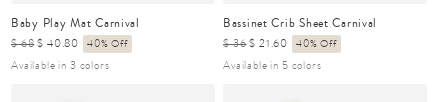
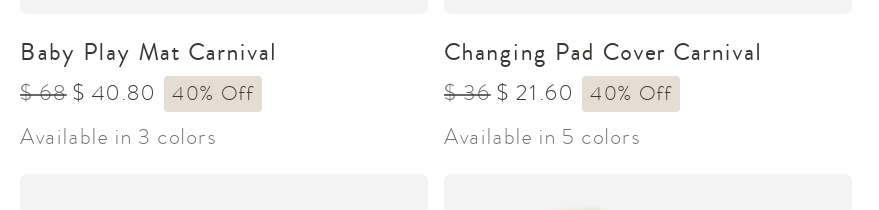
- Bassinet Crib Sheet Carnival
+ Changing Pad Cover Carnival
